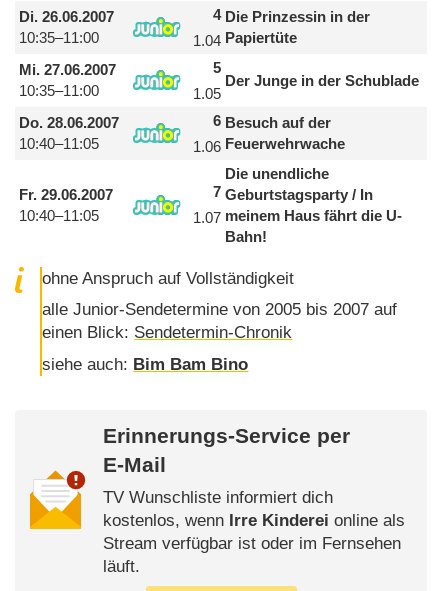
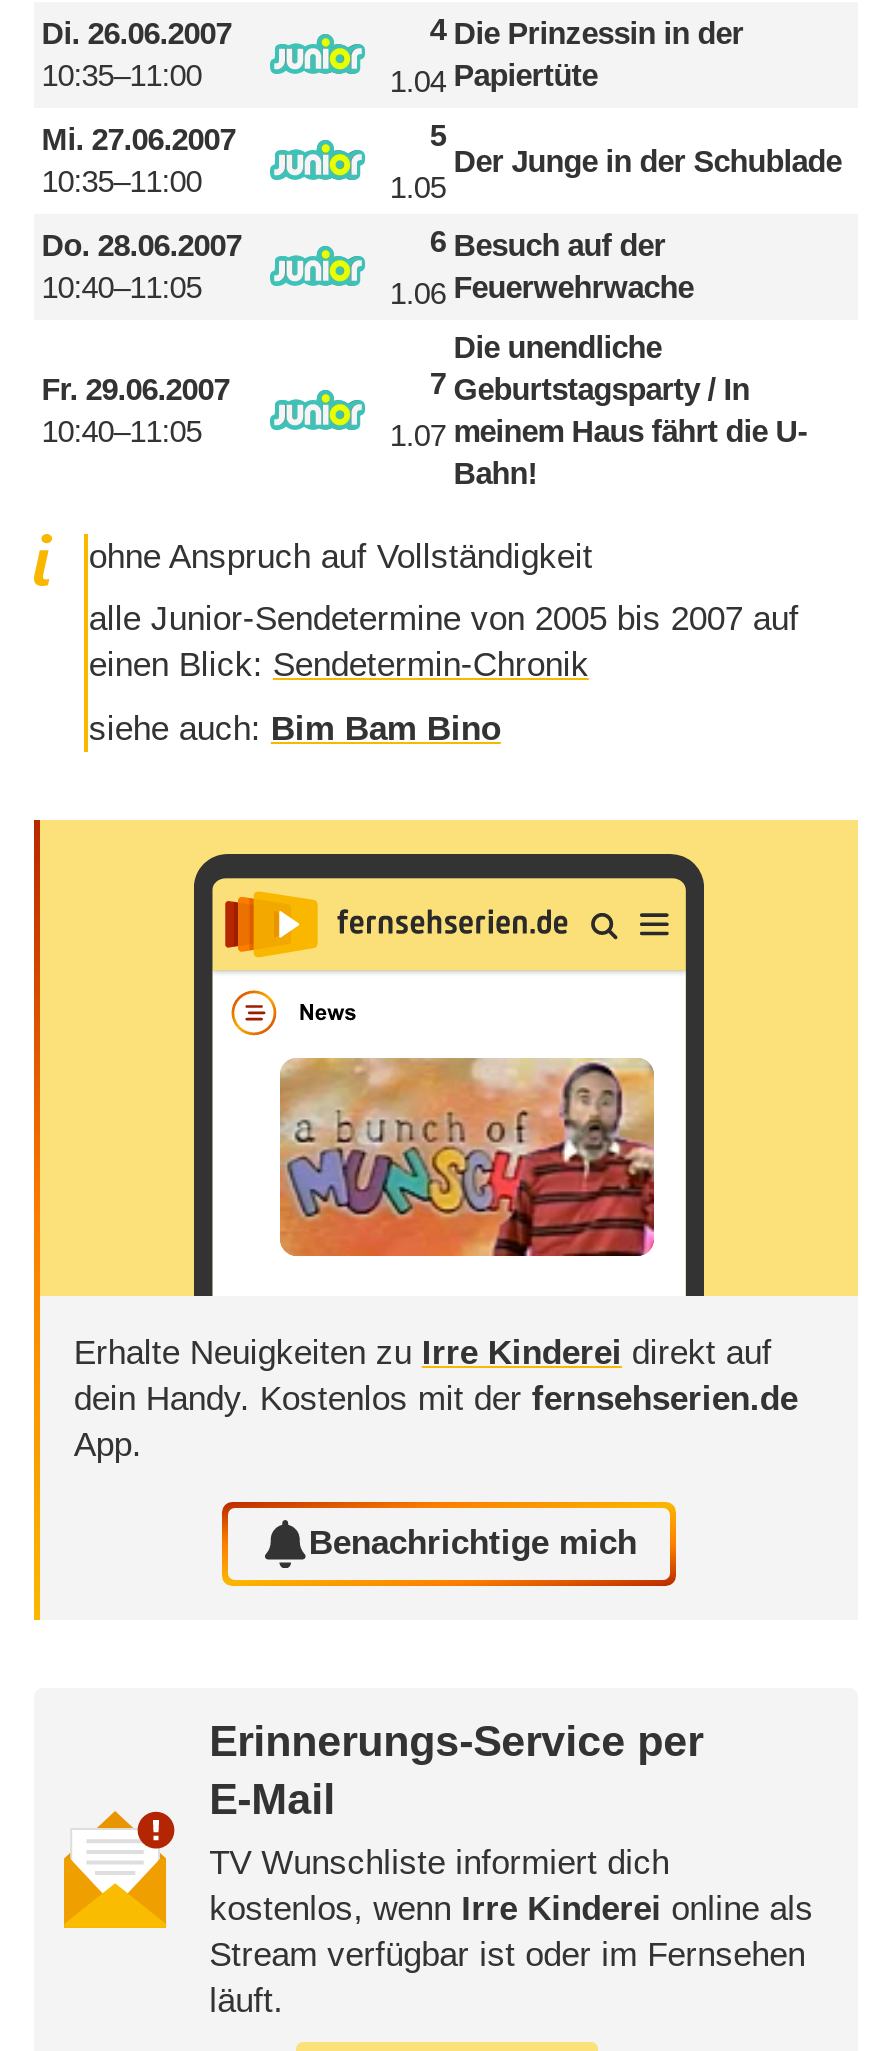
+ [image]
+ Erhalte Neuigkeiten zu Irre Kinderei direkt auf
+ dein Handy. Kostenlos mit der fernsehserien.de
+ App.
+ Benachrichtige mich
